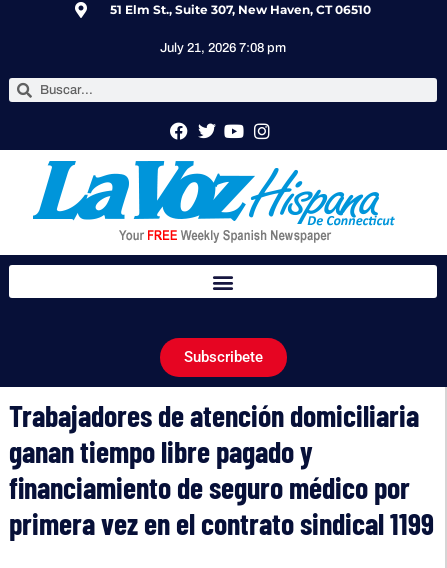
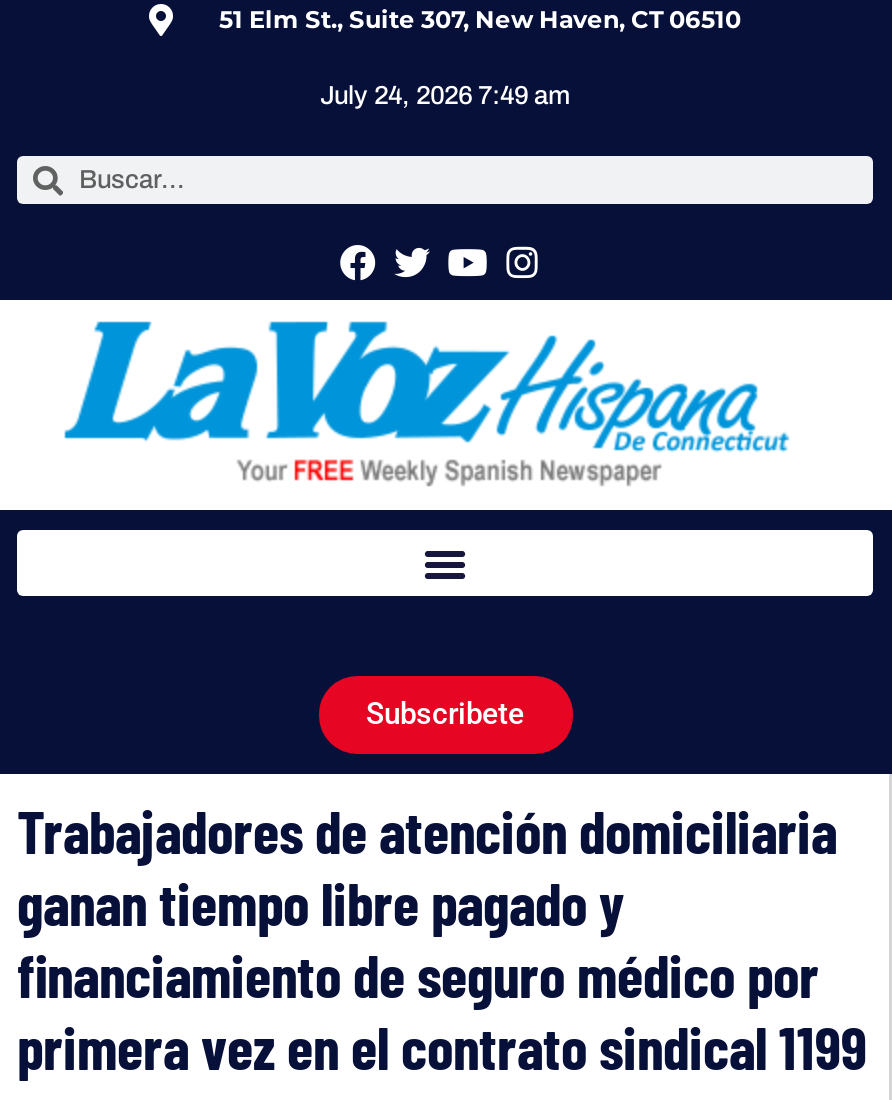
- July 21, 2026 7:08 pm
+ July 24, 2026 7:49 am
